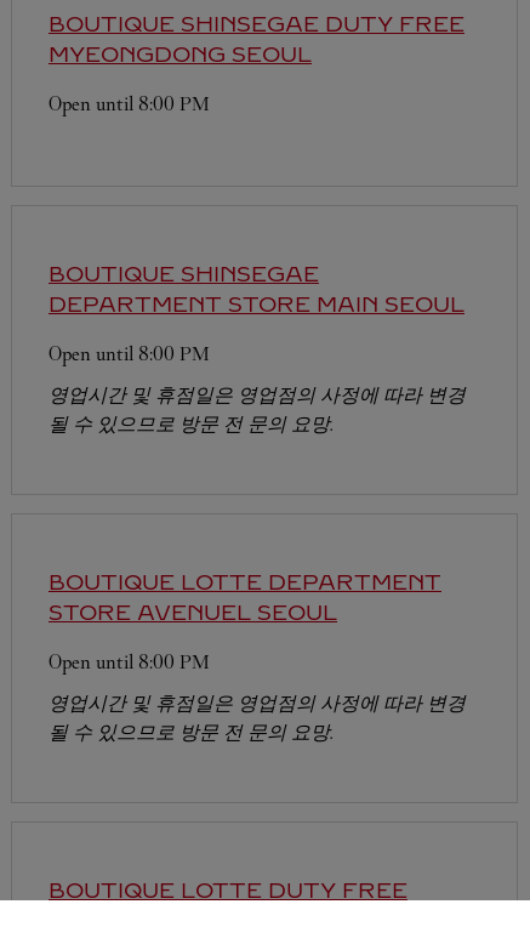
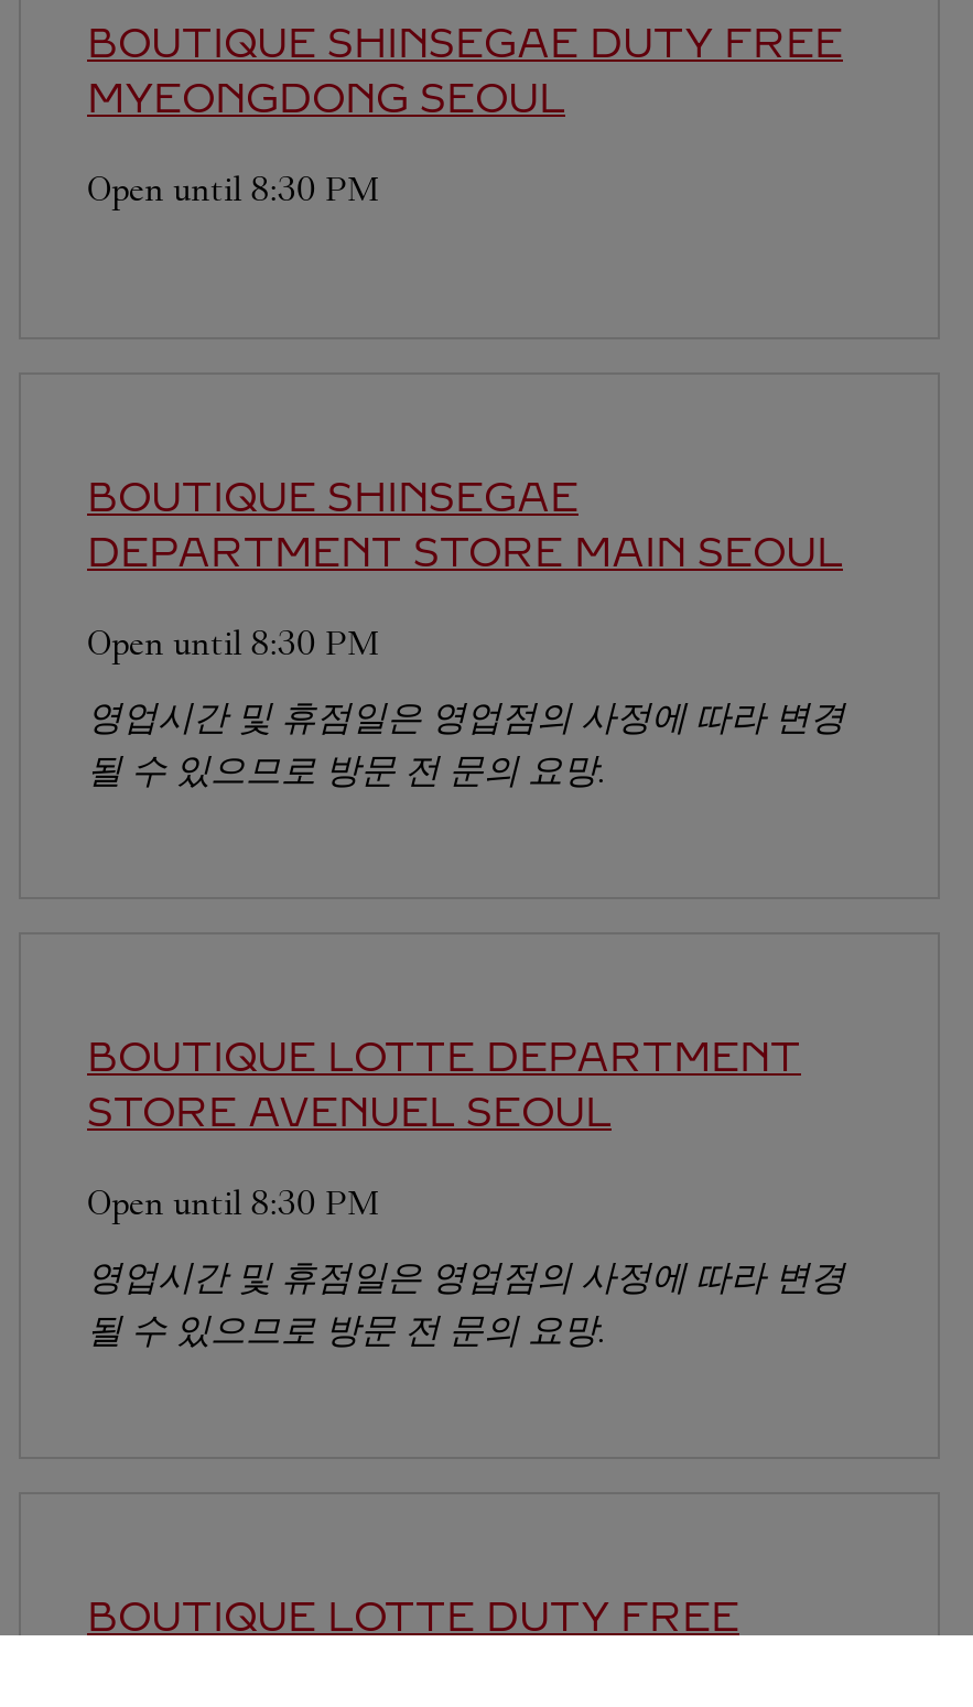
- Open until 8:00 PM
+ Open until 8:30 PM

- Open until 8:00 PM
+ Open until 8:30 PM

- Open until 8:00 PM
+ Open until 8:30 PM
